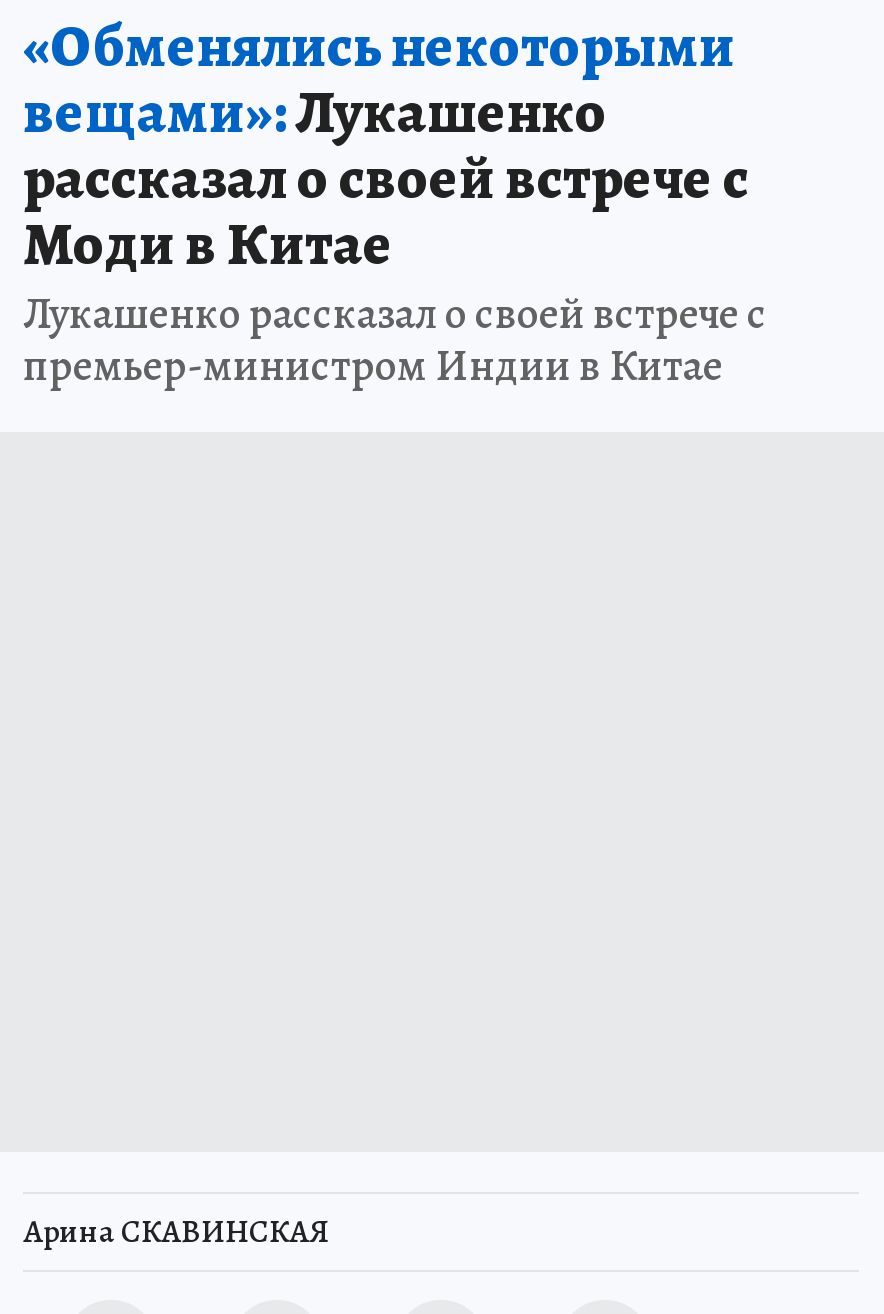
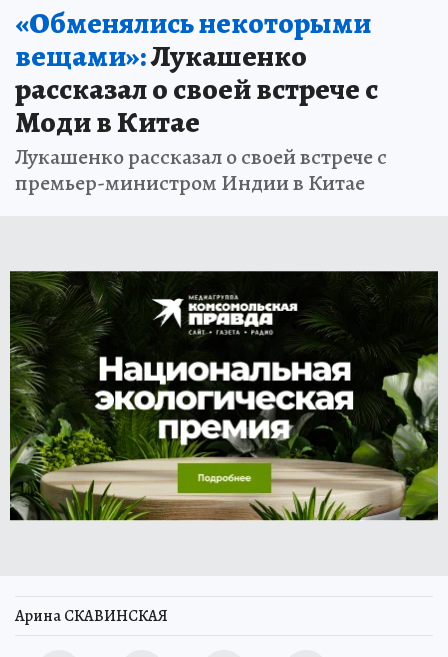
+ [image]
